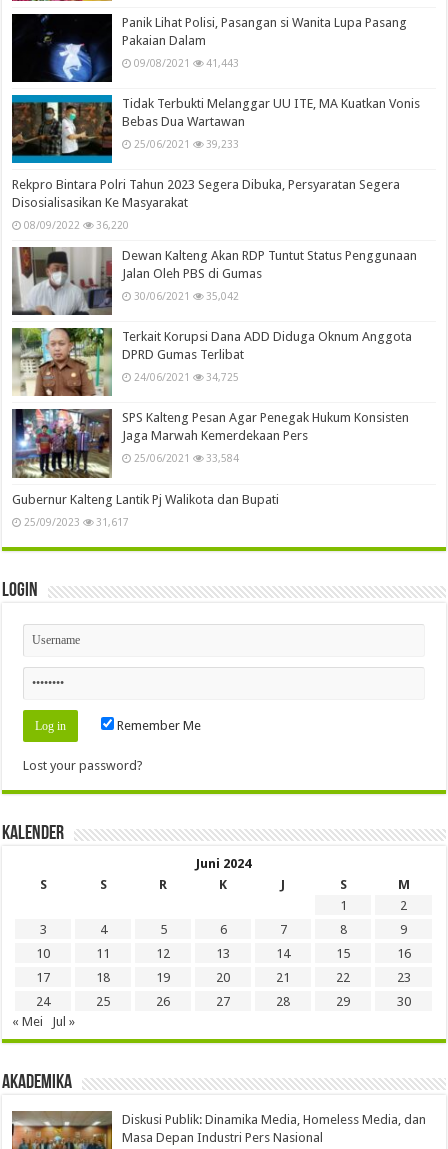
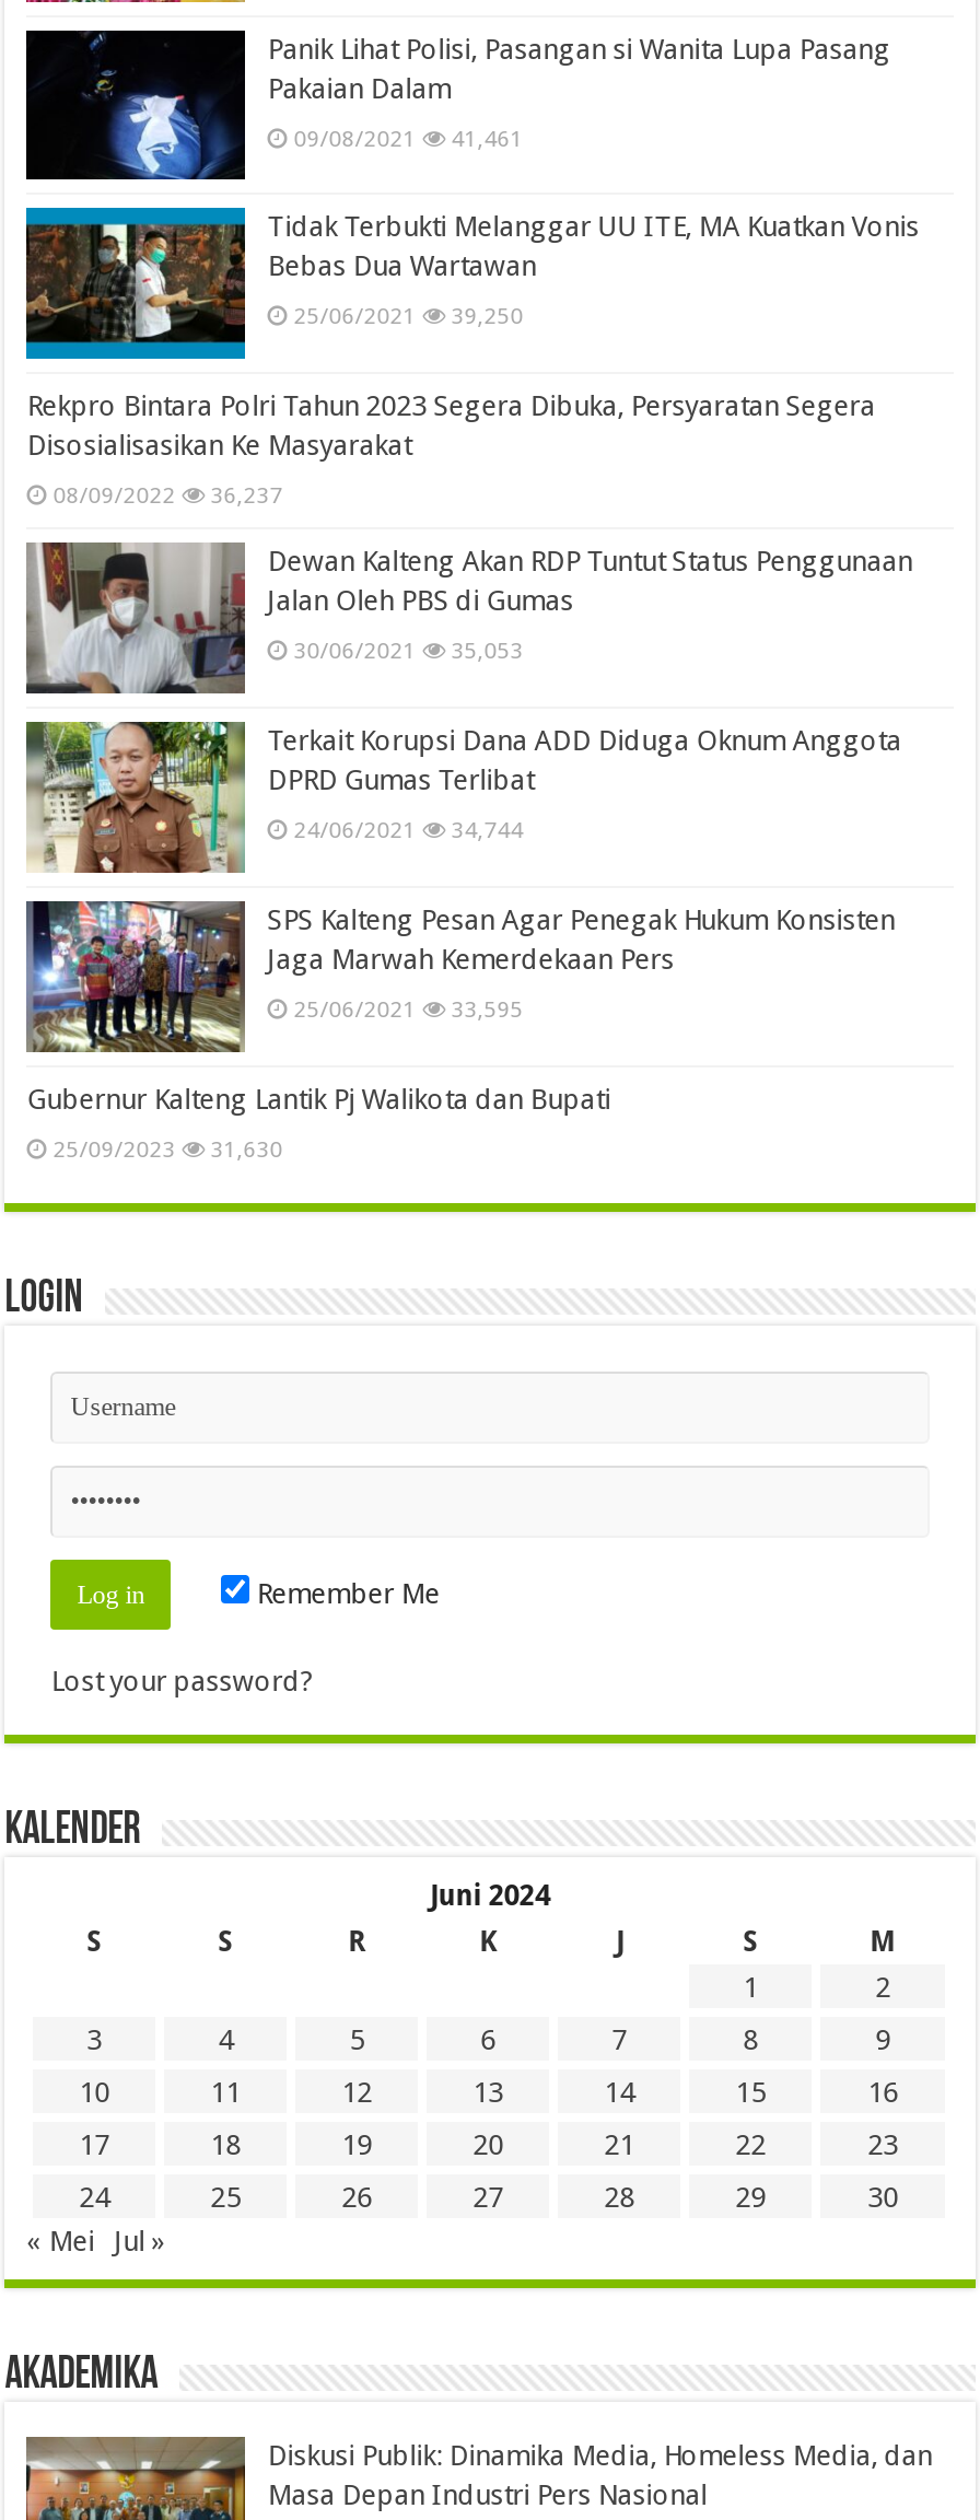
- 09/08/2021 41,443
+ 09/08/2021 41,461

- 25/06/2021 39,233
+ 25/06/2021 39,250

- 08/09/2022 36,220
+ 08/09/2022 36,237

- 30/06/2021 35,042
+ 30/06/2021 35,053

- 24/06/2021 34,725
+ 24/06/2021 34,744

- 25/06/2021 33,584
+ 25/06/2021 33,595

- 25/09/2023 31,617
+ 25/09/2023 31,630
